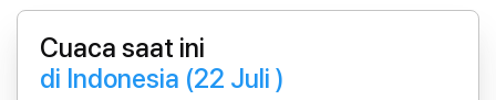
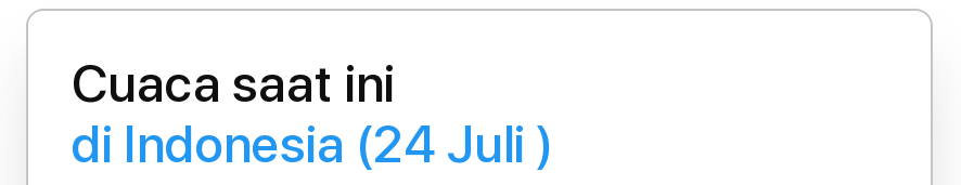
- di Indonesia (22 Juli )
+ di Indonesia (24 Juli )
